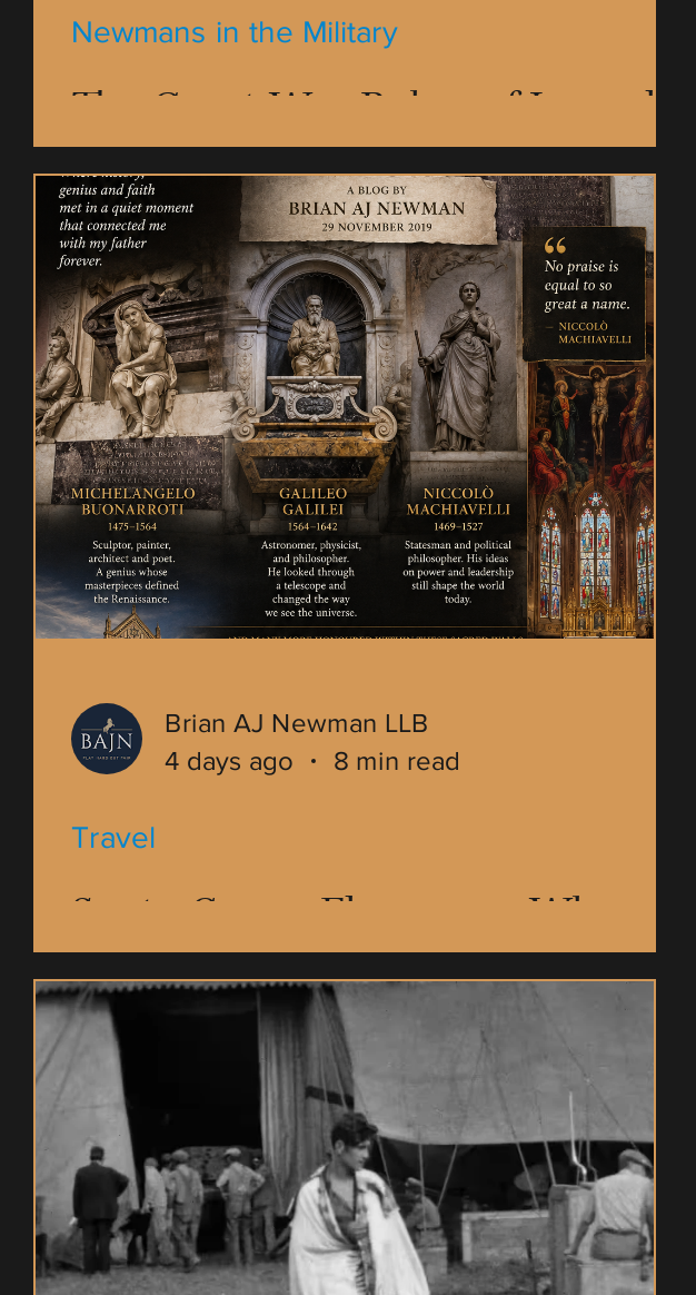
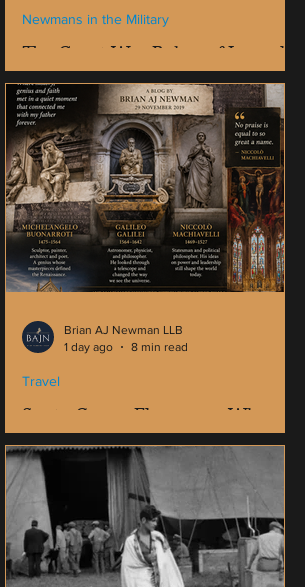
- 4 days ago 8 min read
+ 1 day ago 8 min read
